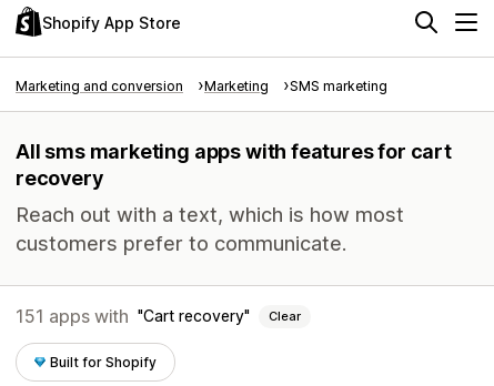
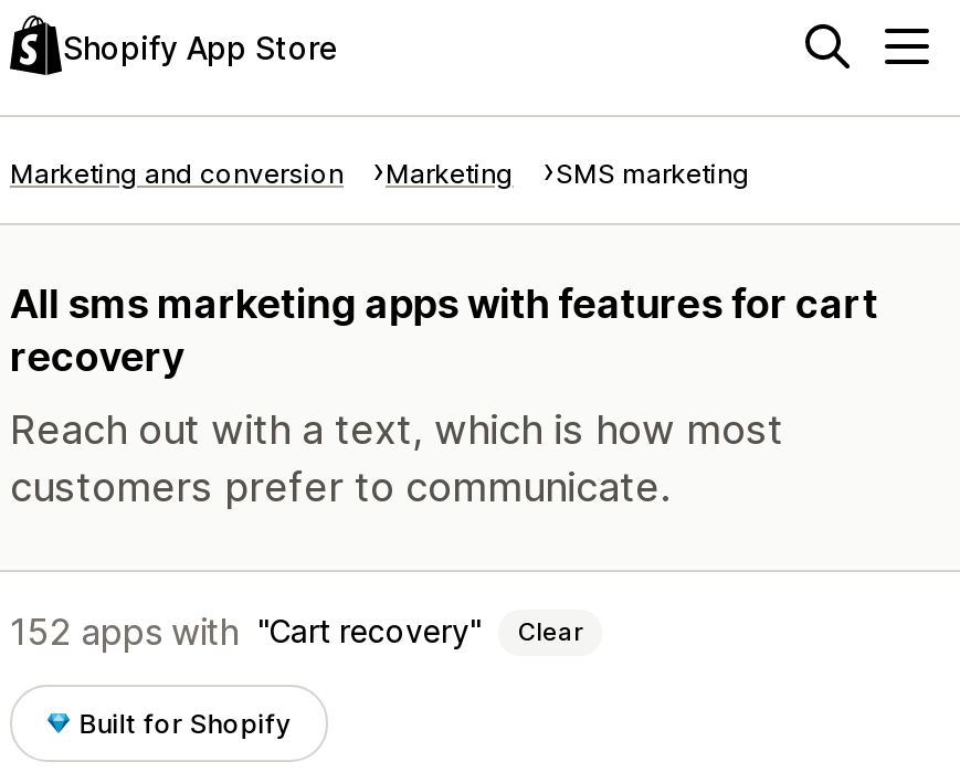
- 151 apps with Cart recovery Clear
+ 152 apps with Cart recovery Clear
